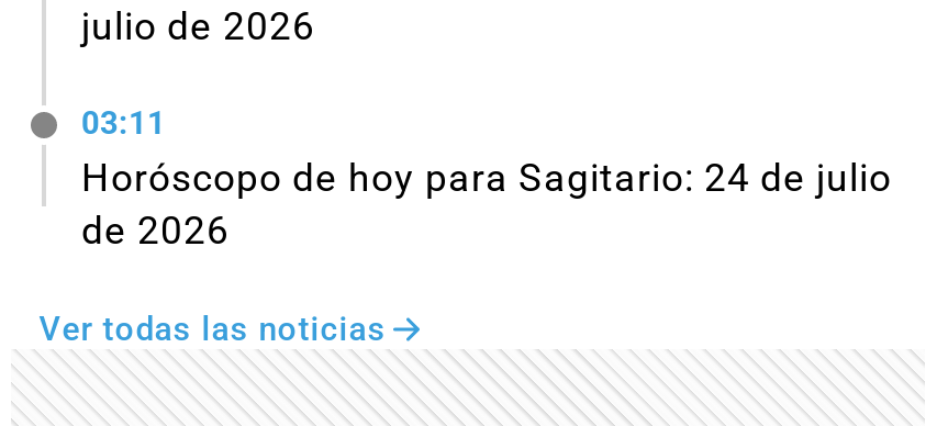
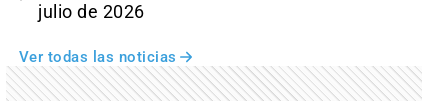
- 03:11
- Horóscopo de hoy para Sagitario: 24 de julio
- de 2026
